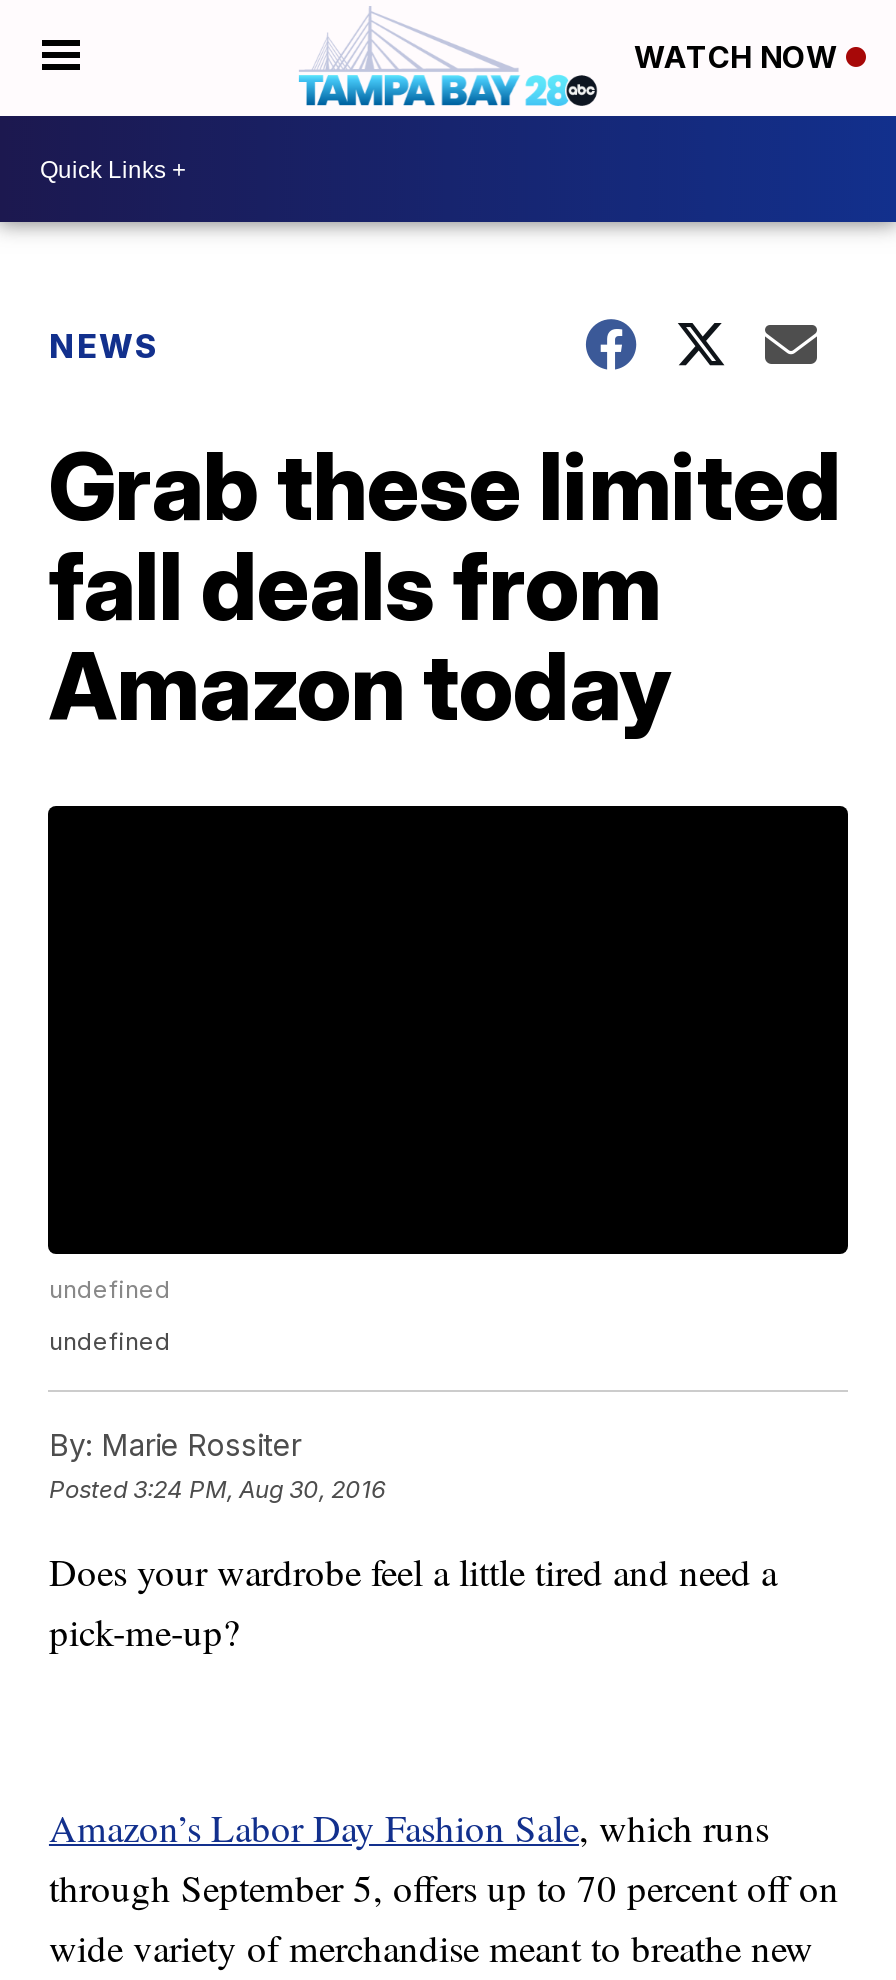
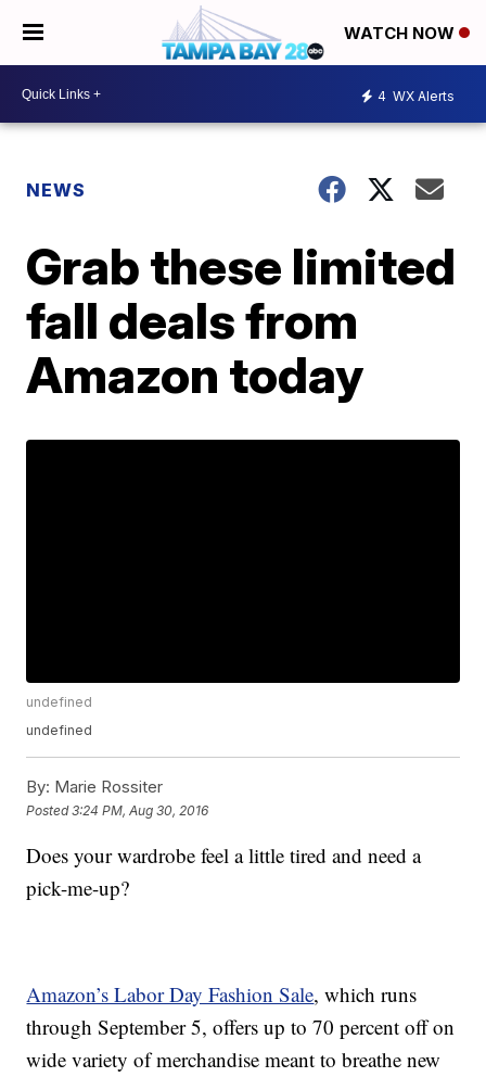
+ 4 WX Alerts
